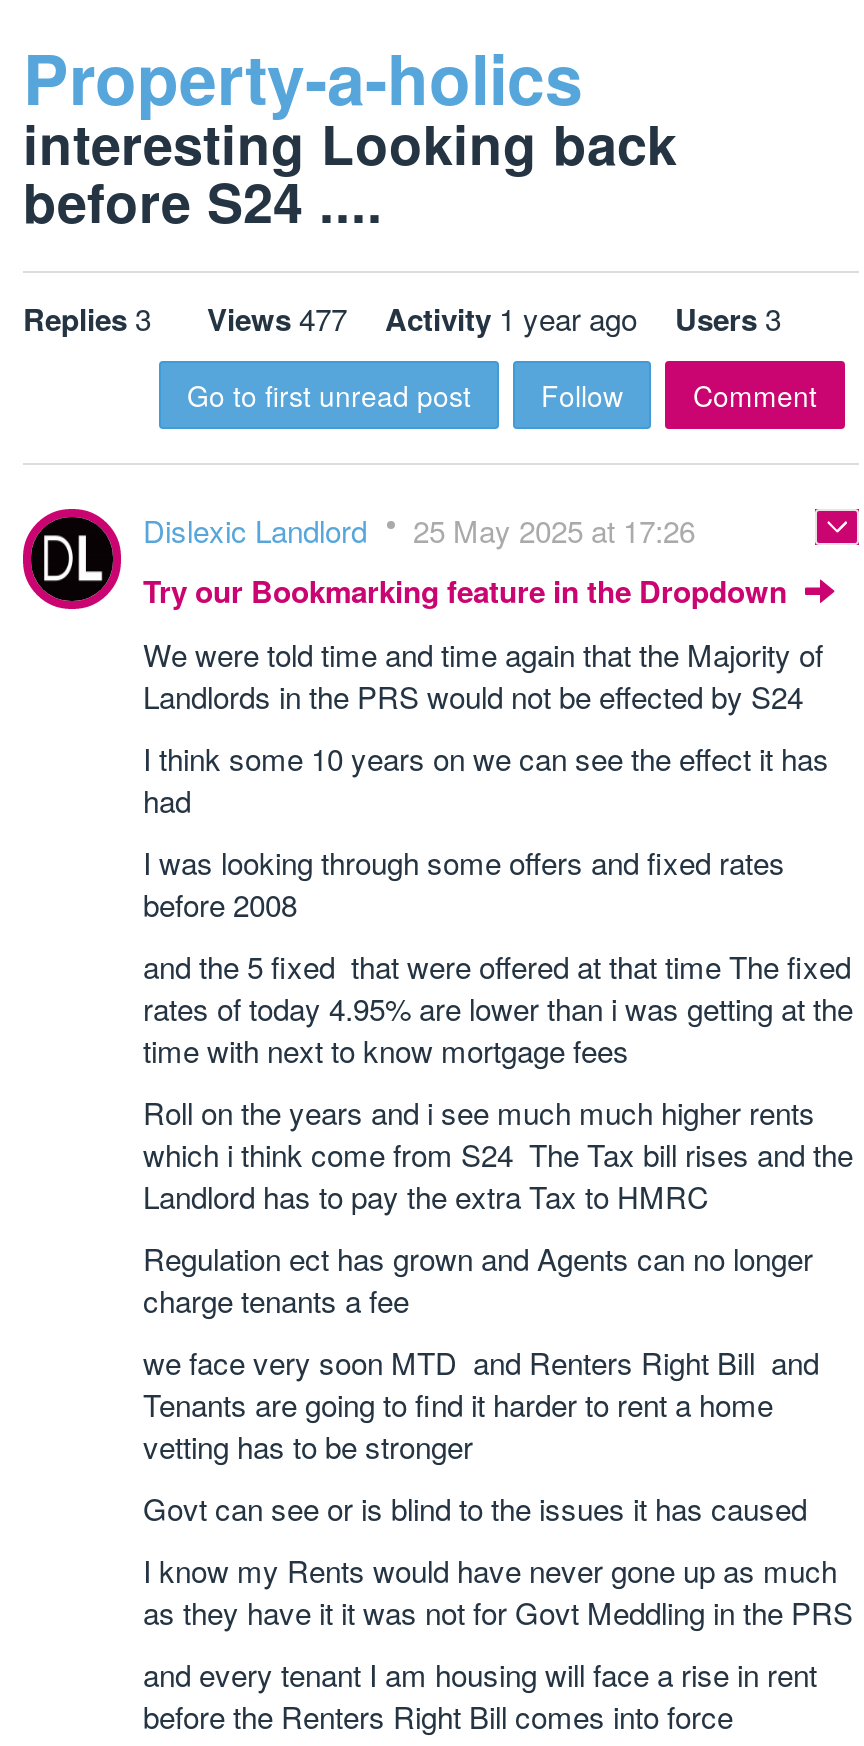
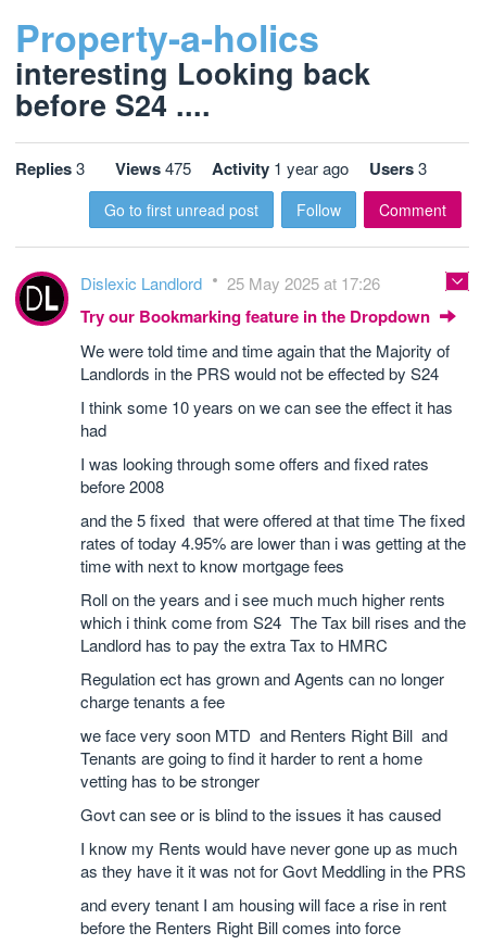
- Replies 3 Views 477 Activity 1 year ago Users 3
+ Replies 3 Views 475 Activity 1 year ago Users 3
